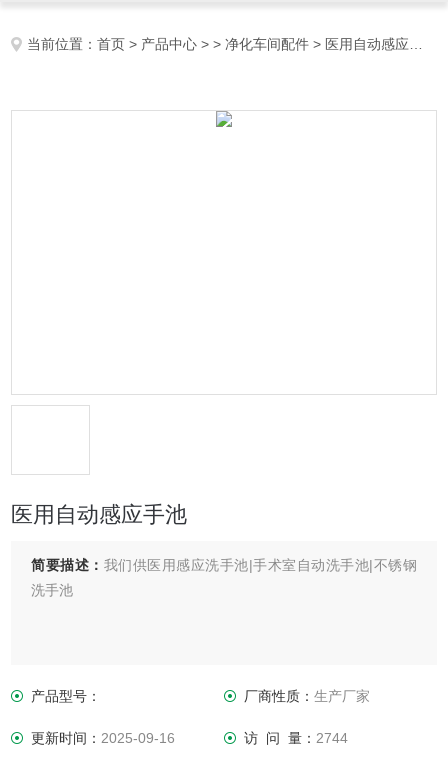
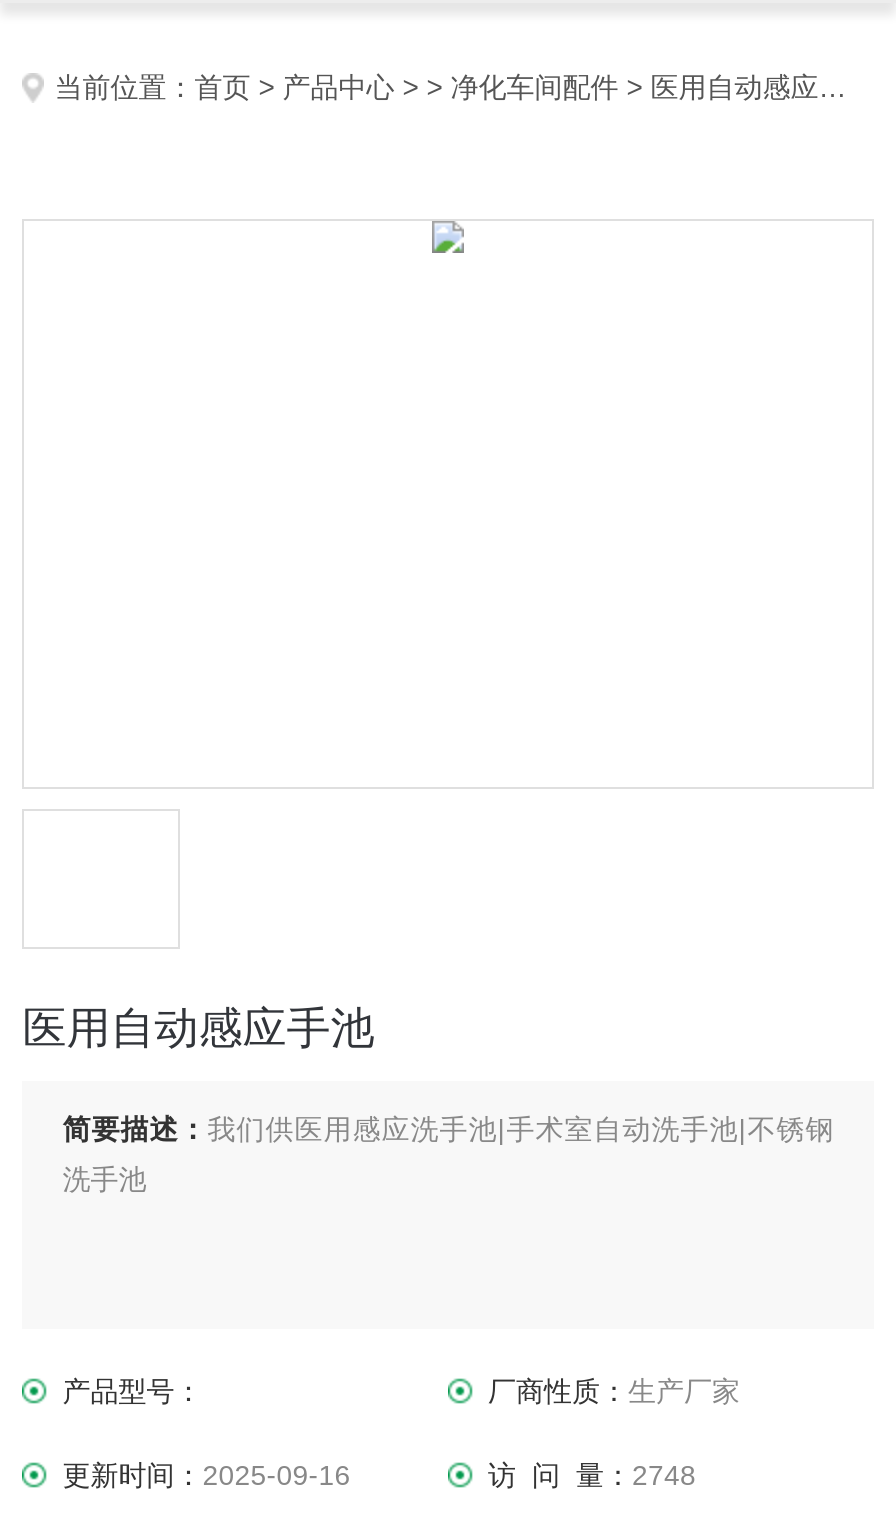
- 访 问 量：2744
+ 访 问 量：2748
